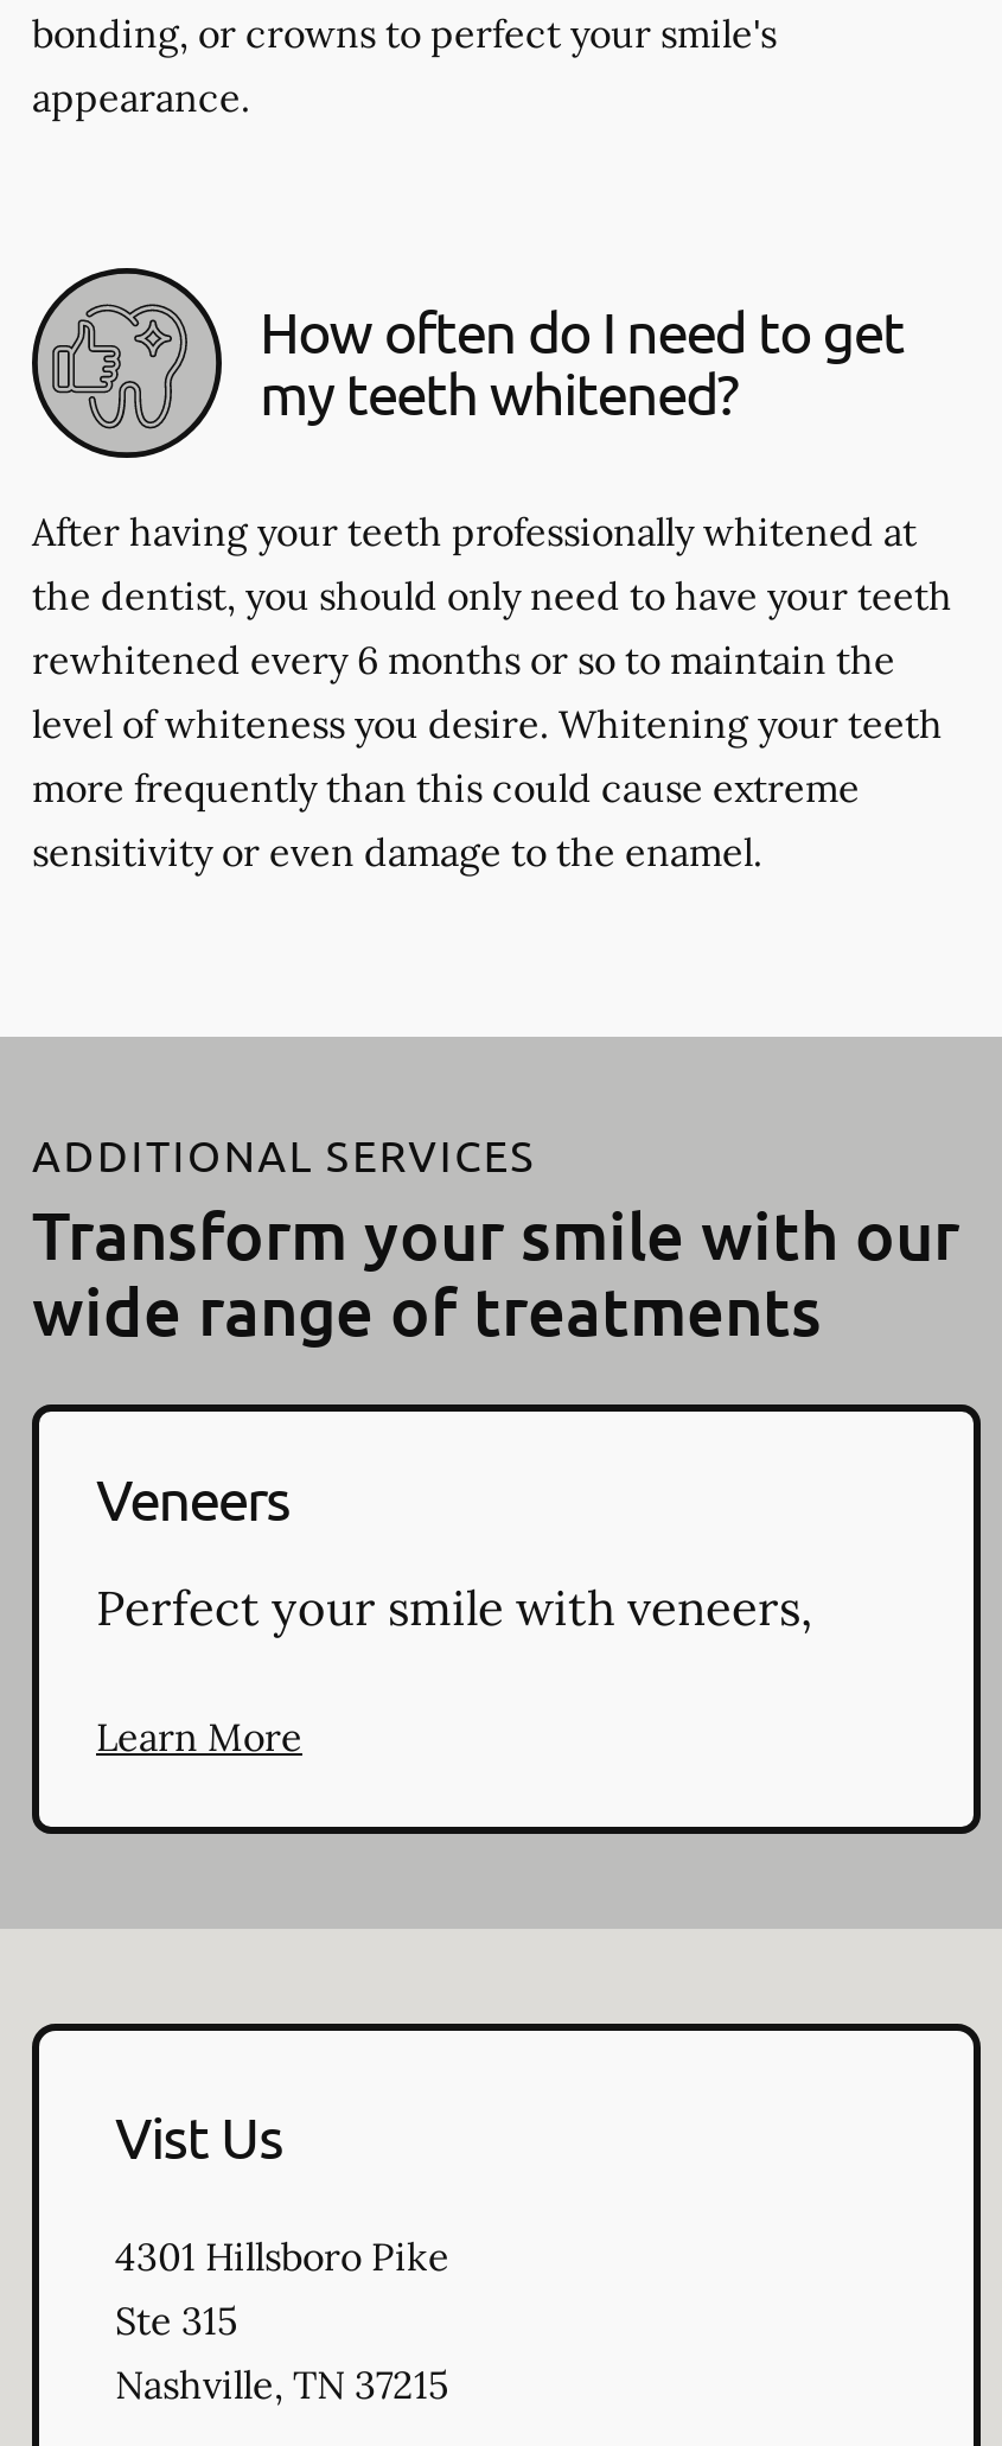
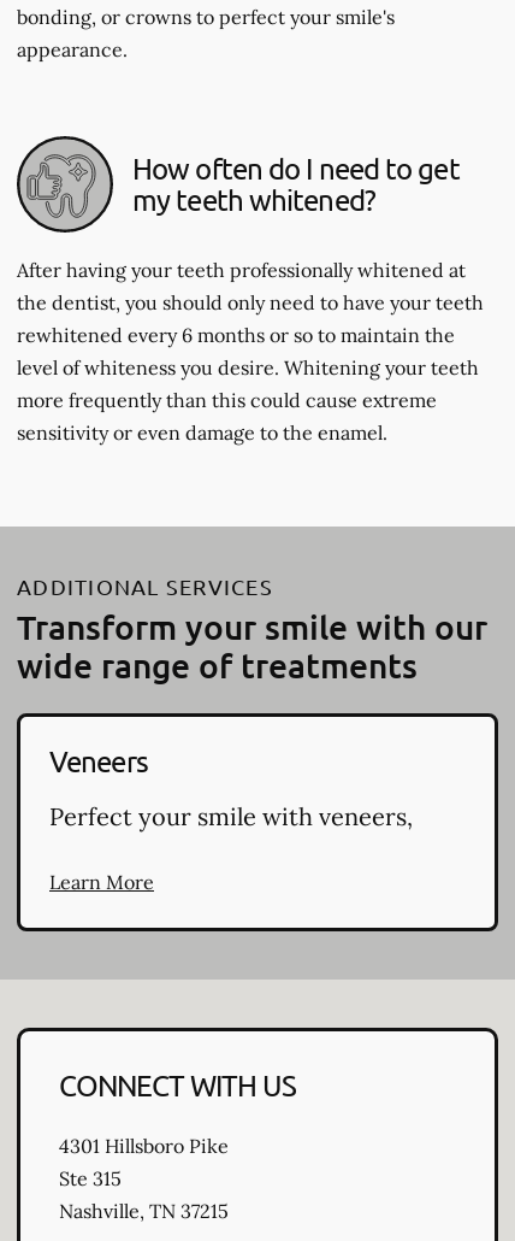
- Vist Us
+ CONNECT WITH US
